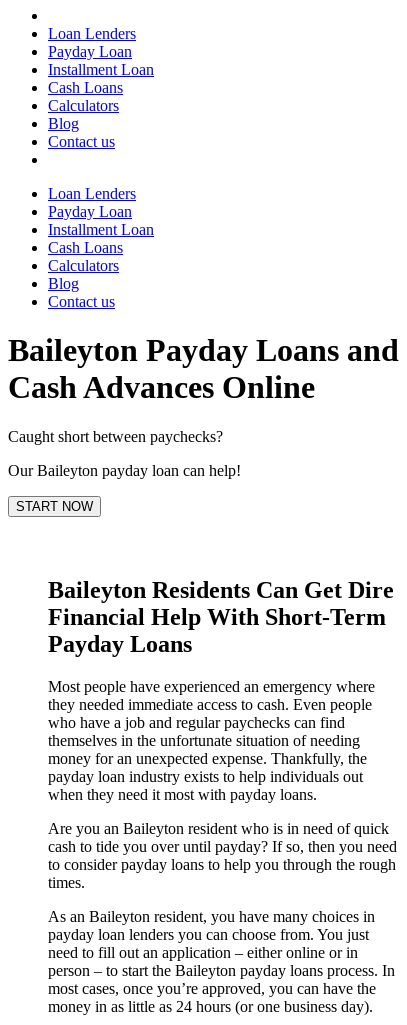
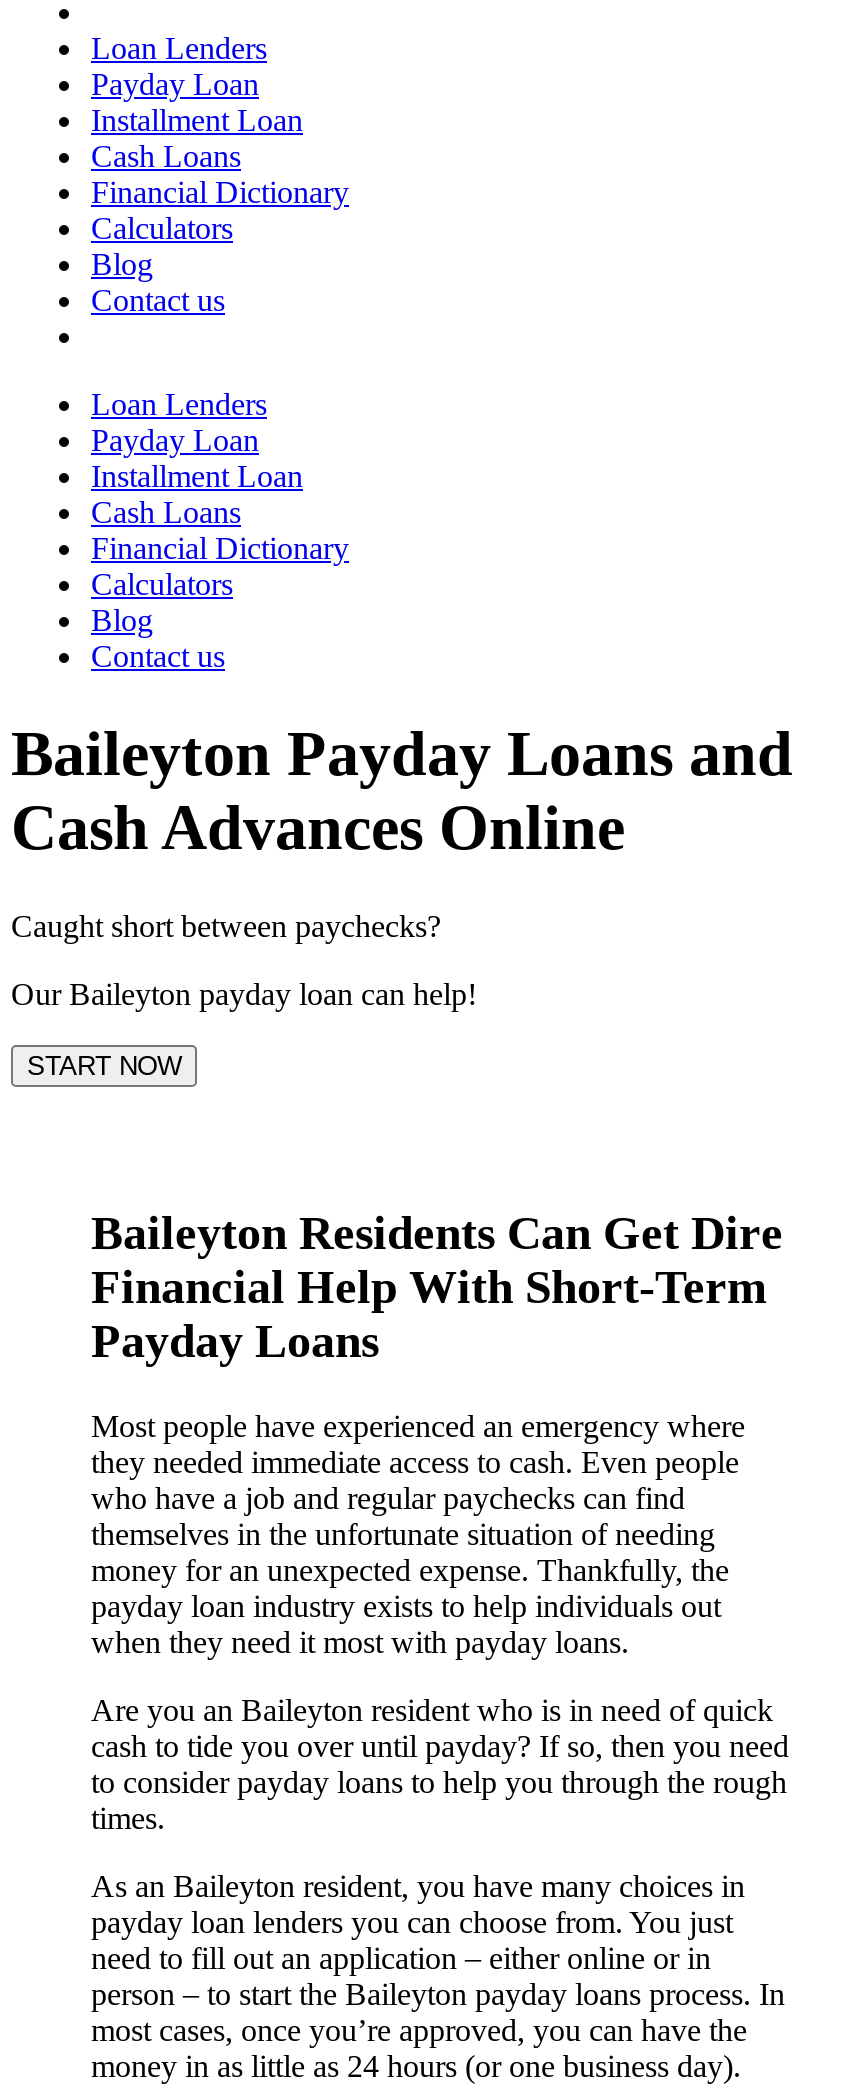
+ Financial Dictionary

+ Financial Dictionary
